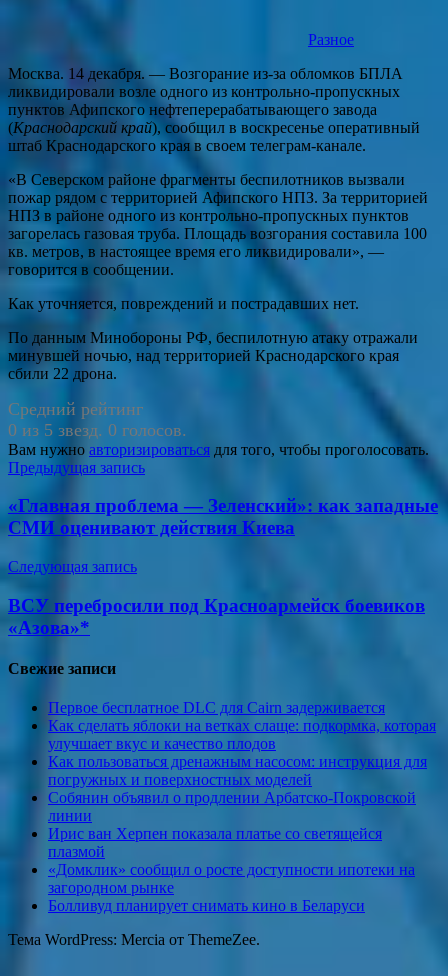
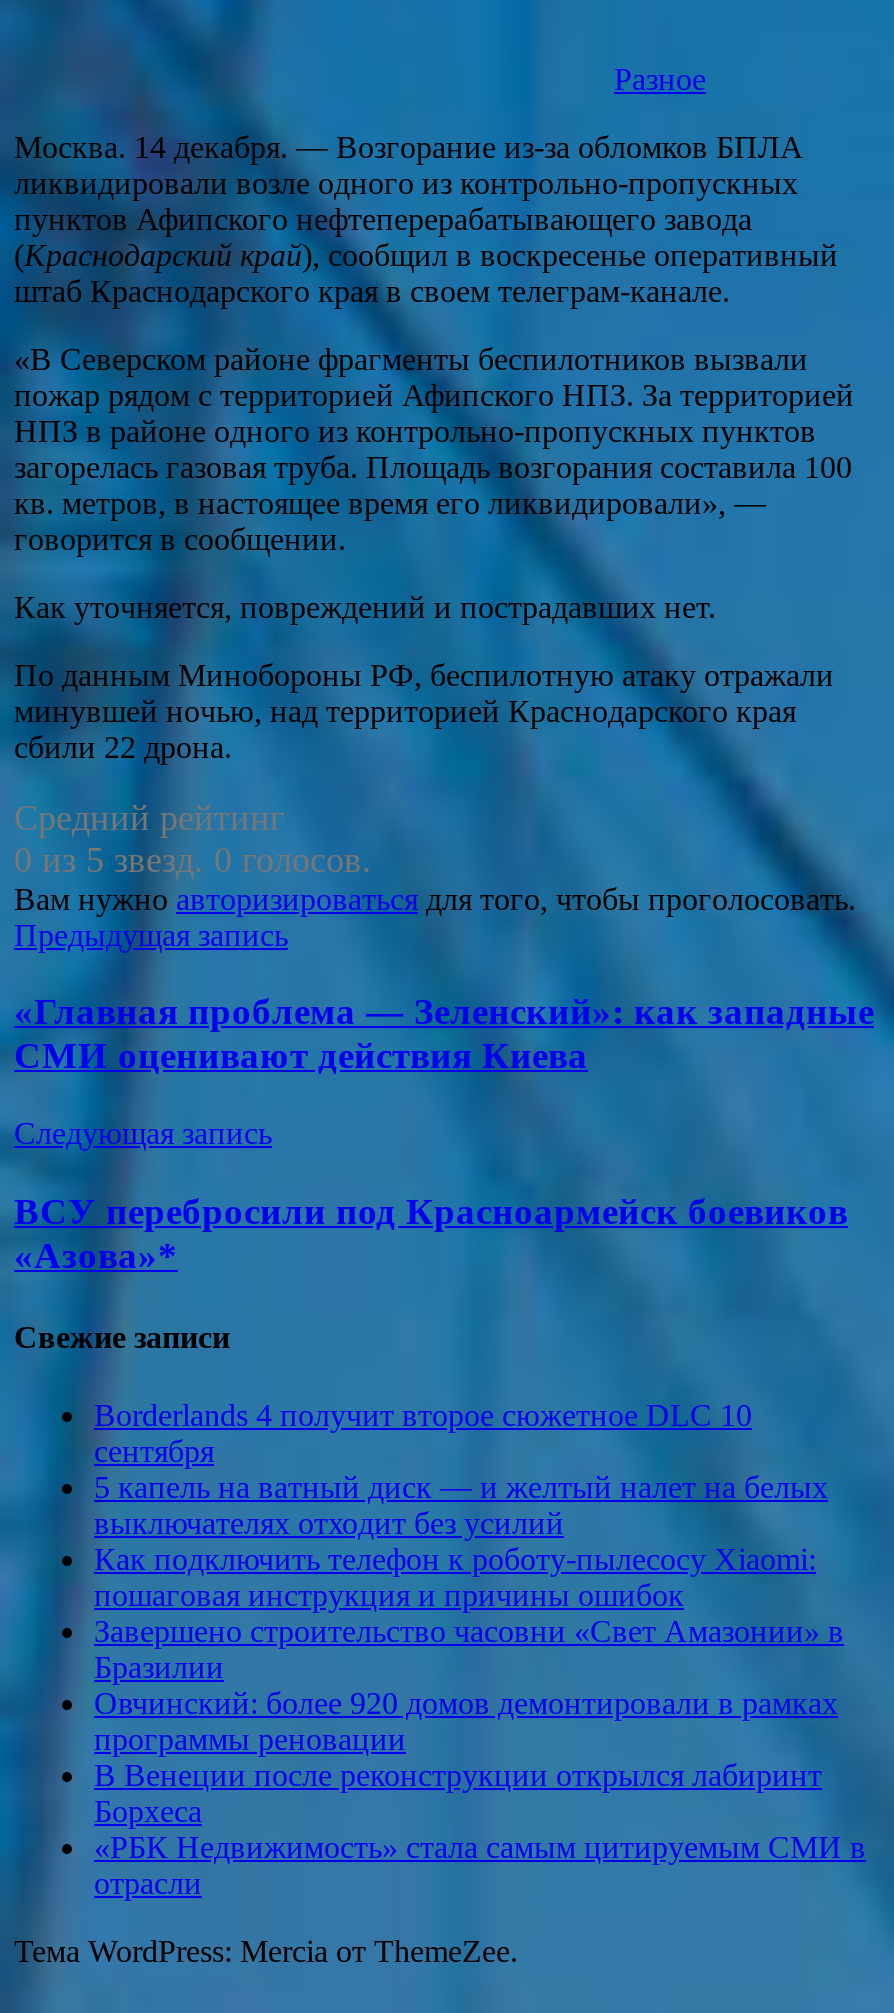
- Первое бесплатное DLC для Cairn задерживается
- Как сделать яблоки на ветках слаще: подкормка, которая
- улучшает вкус и качество плодов
- Как пользоваться дренажным насосом: инструкция для
- погружных и поверхностных моделей
- Собянин объявил о продлении Арбатско-Покровской
- линии
- Ирис ван Херпен показала платье со светящейся
- плазмой
- «Домклик» сообщил о росте доступности ипотеки на
- загородном рынке
- Болливуд планирует снимать кино в Беларуси
+ Borderlands 4 получит второе сюжетное DLC 10
+ сентября
+ 5 капель на ватный диск — и желтый налет на белых
+ выключателях отходит без усилий
+ Как подключить телефон к роботу-пылесосу Xiaomi:
+ пошаговая инструкция и причины ошибок
+ Завершено строительство часовни «Свет Амазонии» в
+ Бразилии
+ Овчинский: более 920 домов демонтировали в рамках
+ программы реновации
+ В Венеции после реконструкции открылся лабиринт
+ Борхеса
+ «РБК Недвижимость» стала самым цитируемым СМИ в
+ отрасли
